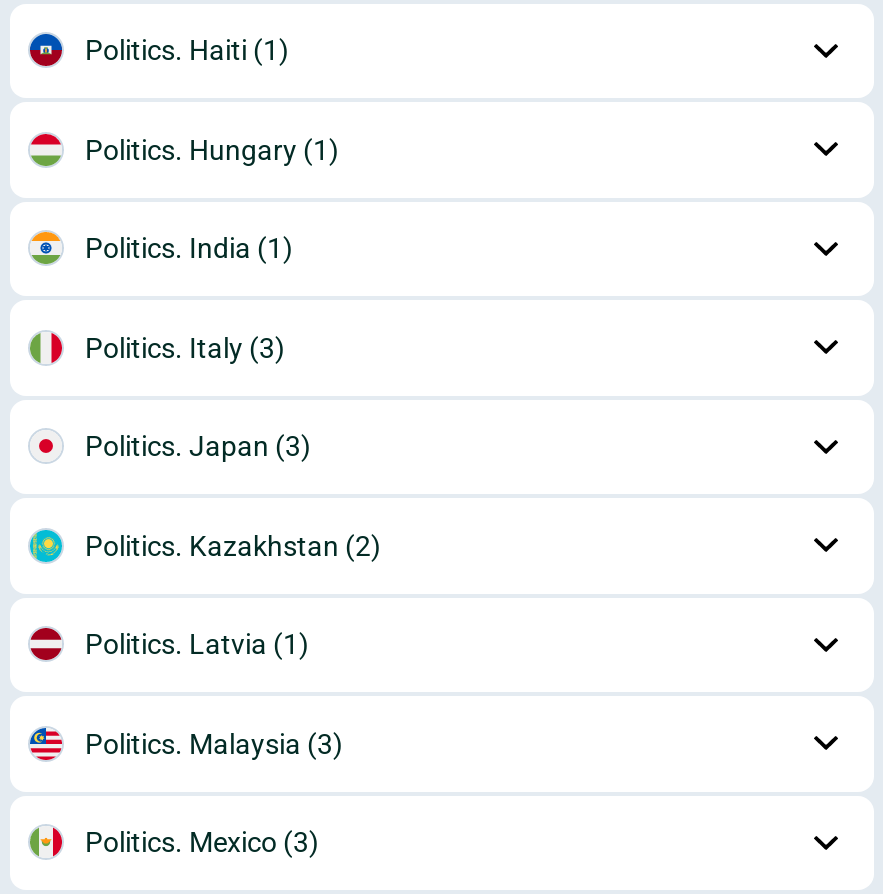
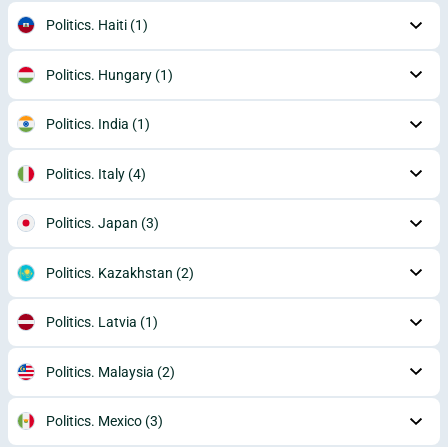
- Politics. Italy (3)
+ Politics. Italy (4)

- Politics. Malaysia (3)
+ Politics. Malaysia (2)
